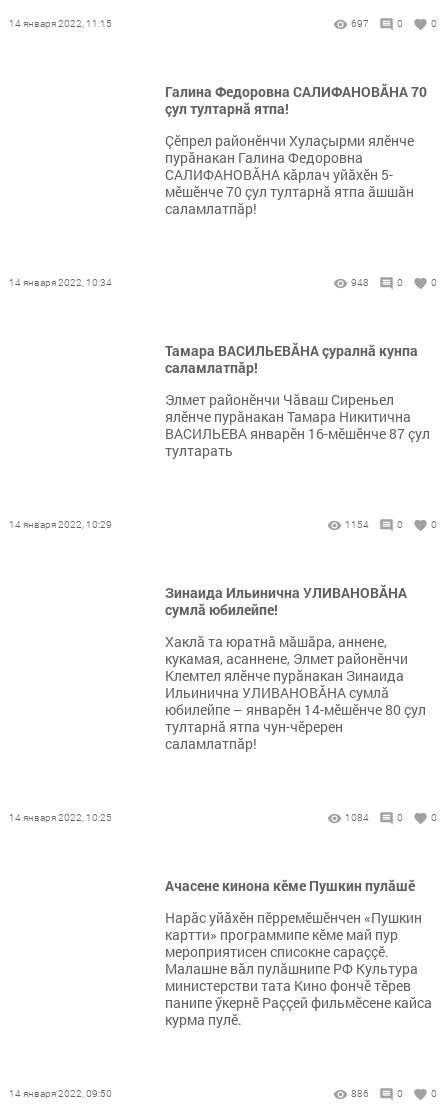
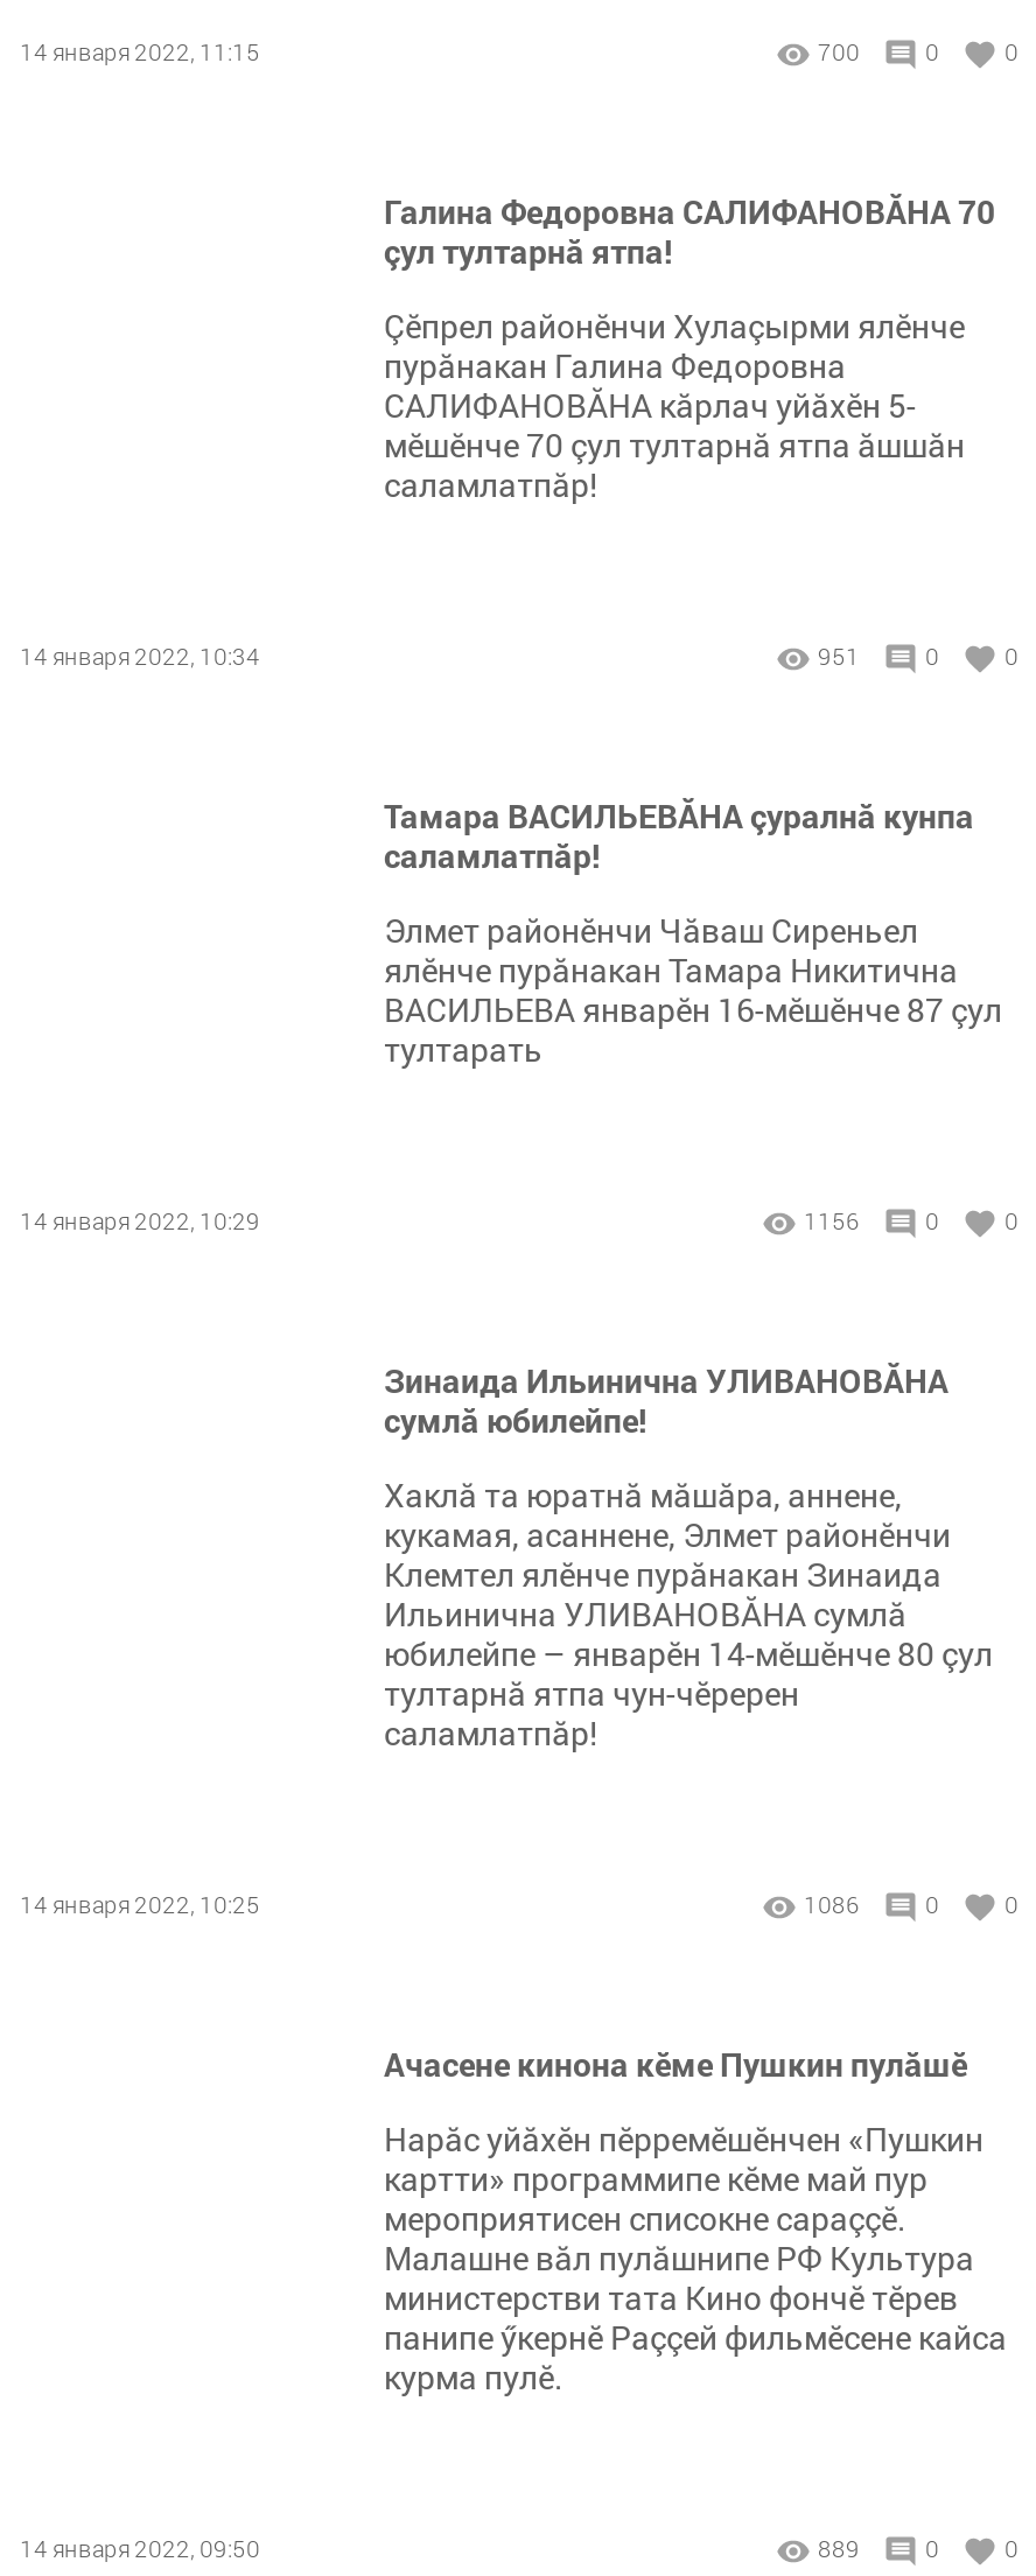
- 697
+ 700

- 948
+ 951

- 1154
+ 1156

- 1084
+ 1086

- 886
+ 889
